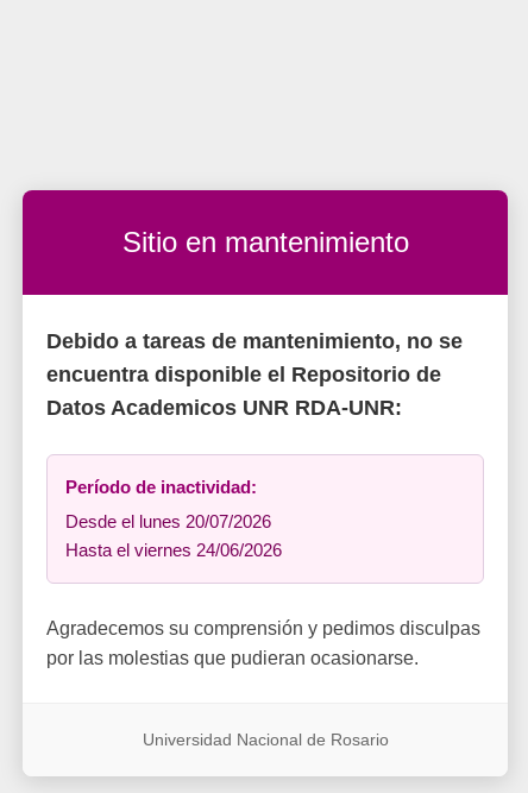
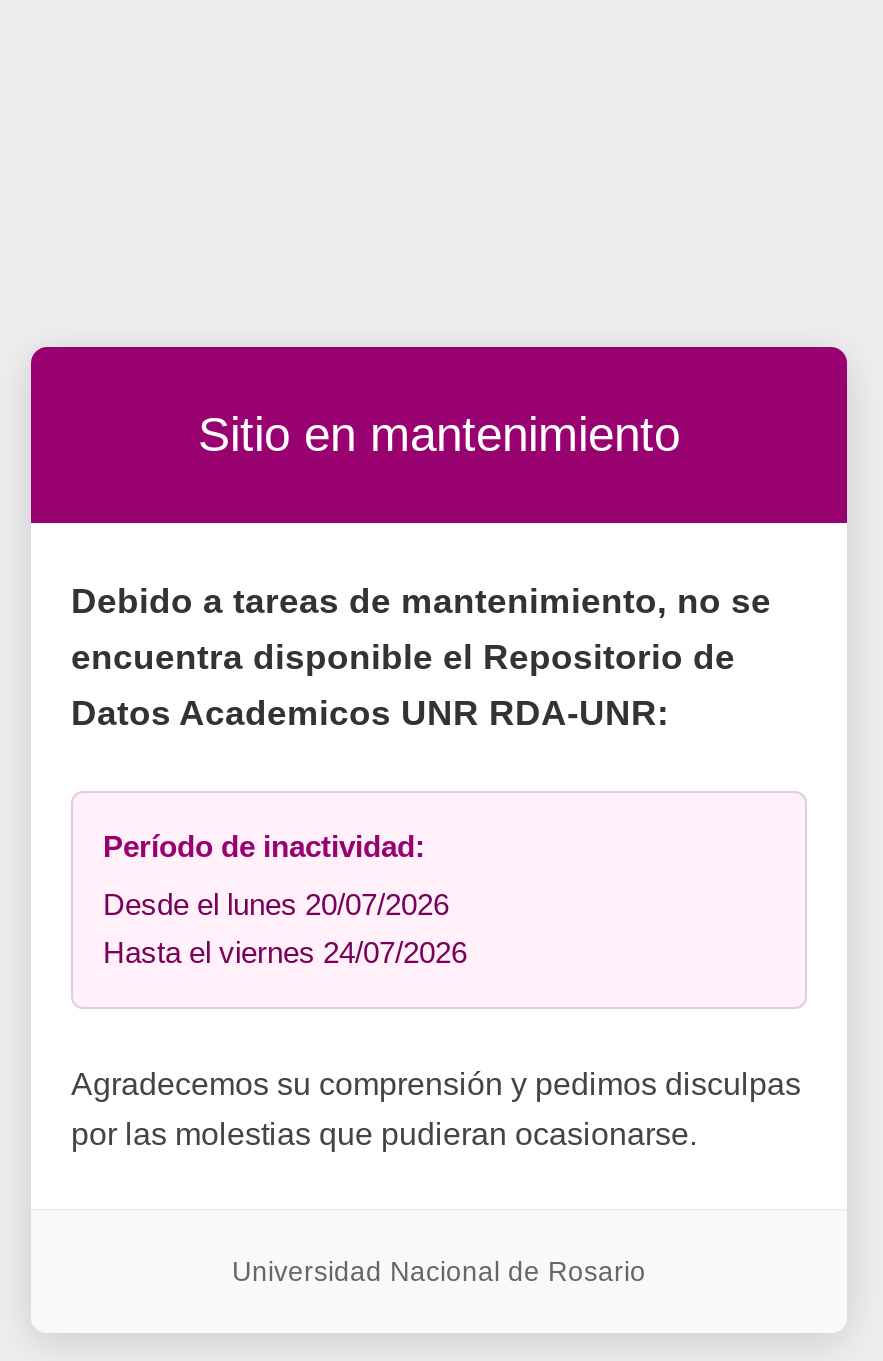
- Hasta el viernes 24/06/2026
+ Hasta el viernes 24/07/2026
